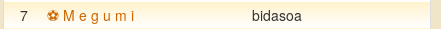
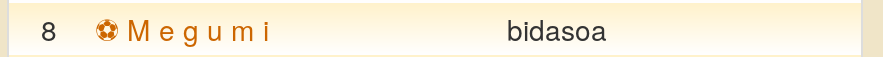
- 7
+ 8
